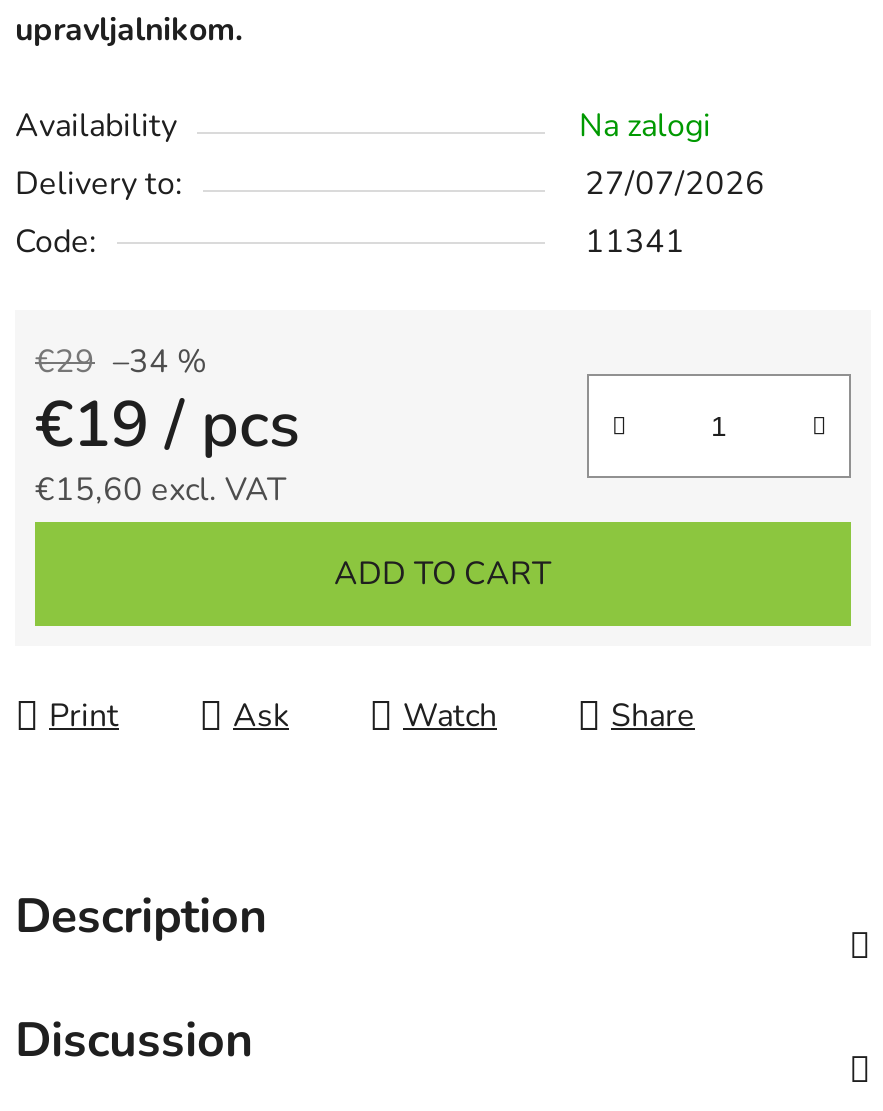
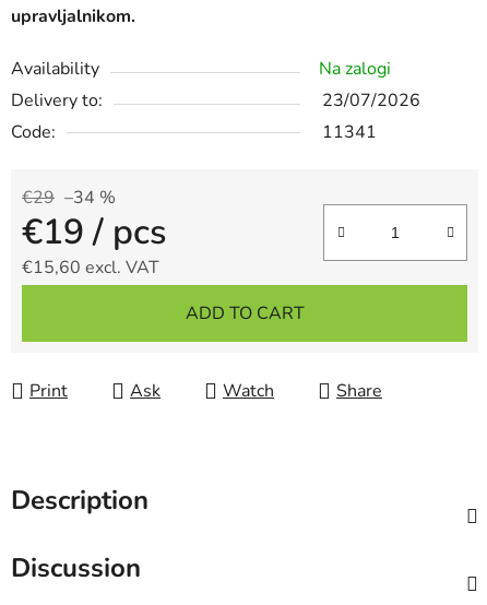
- 27/07/2026
+ 23/07/2026
